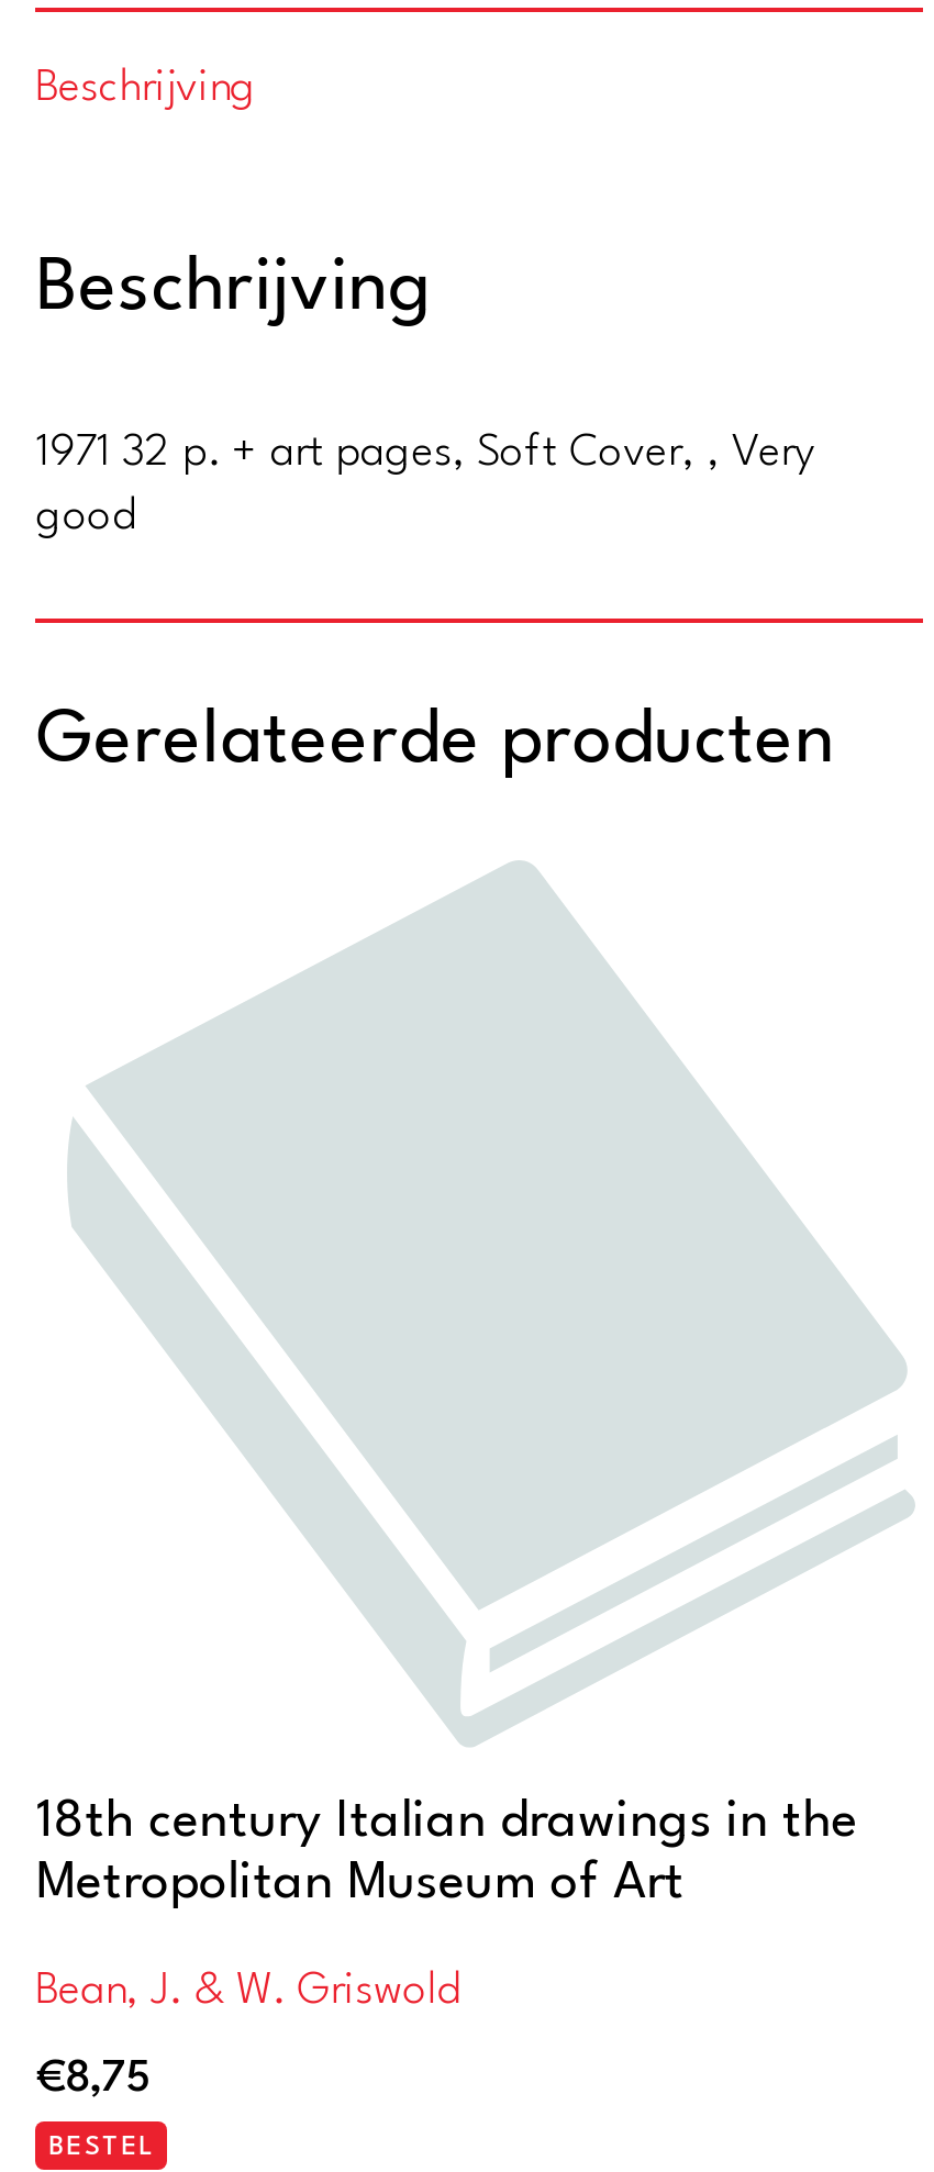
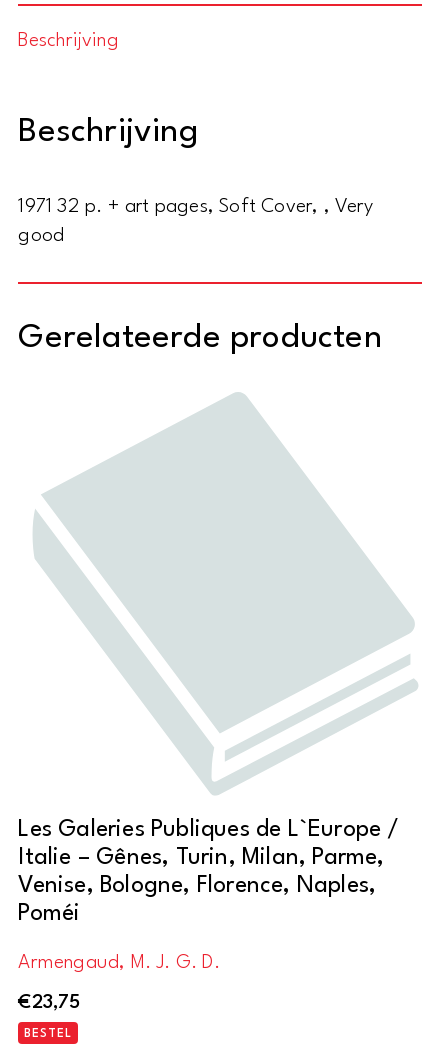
- 18th century Italian drawings in the
- Metropolitan Museum of Art
+ Les Galeries Publiques de L`Europe /
+ Italie – Gênes, Turin, Milan, Parme,
+ Venise, Bologne, Florence, Naples,
+ Poméi

- Bean, J. & W. Griswold
+ Armengaud, M. J. G. D.

- €8,75
+ €23,75
